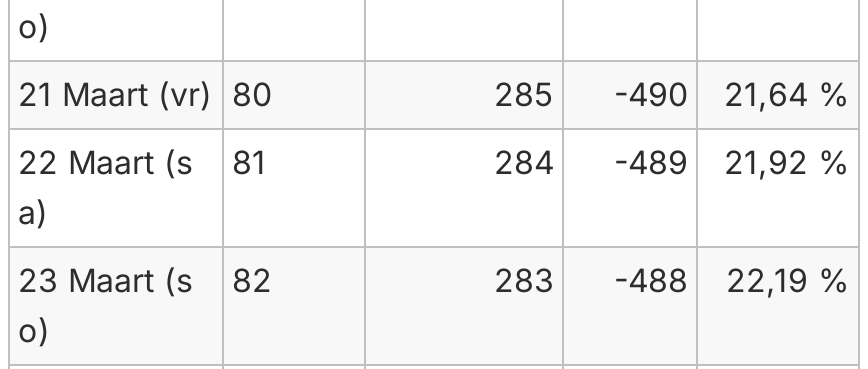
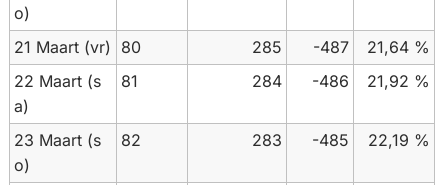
- 285 -490 21,64 %
+ 285 -487 21,64 %

- 284 -489 21,92 %
+ 284 -486 21,92 %

- 283 -488 22,19 %
+ 283 -485 22,19 %
